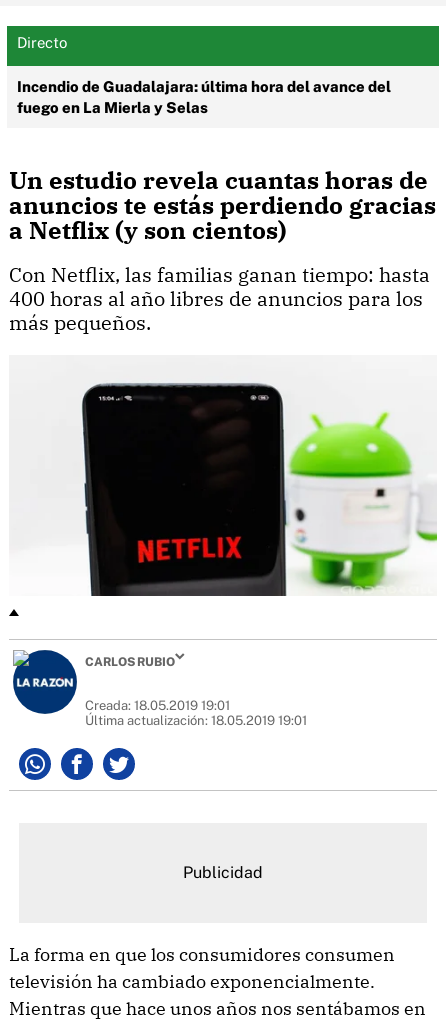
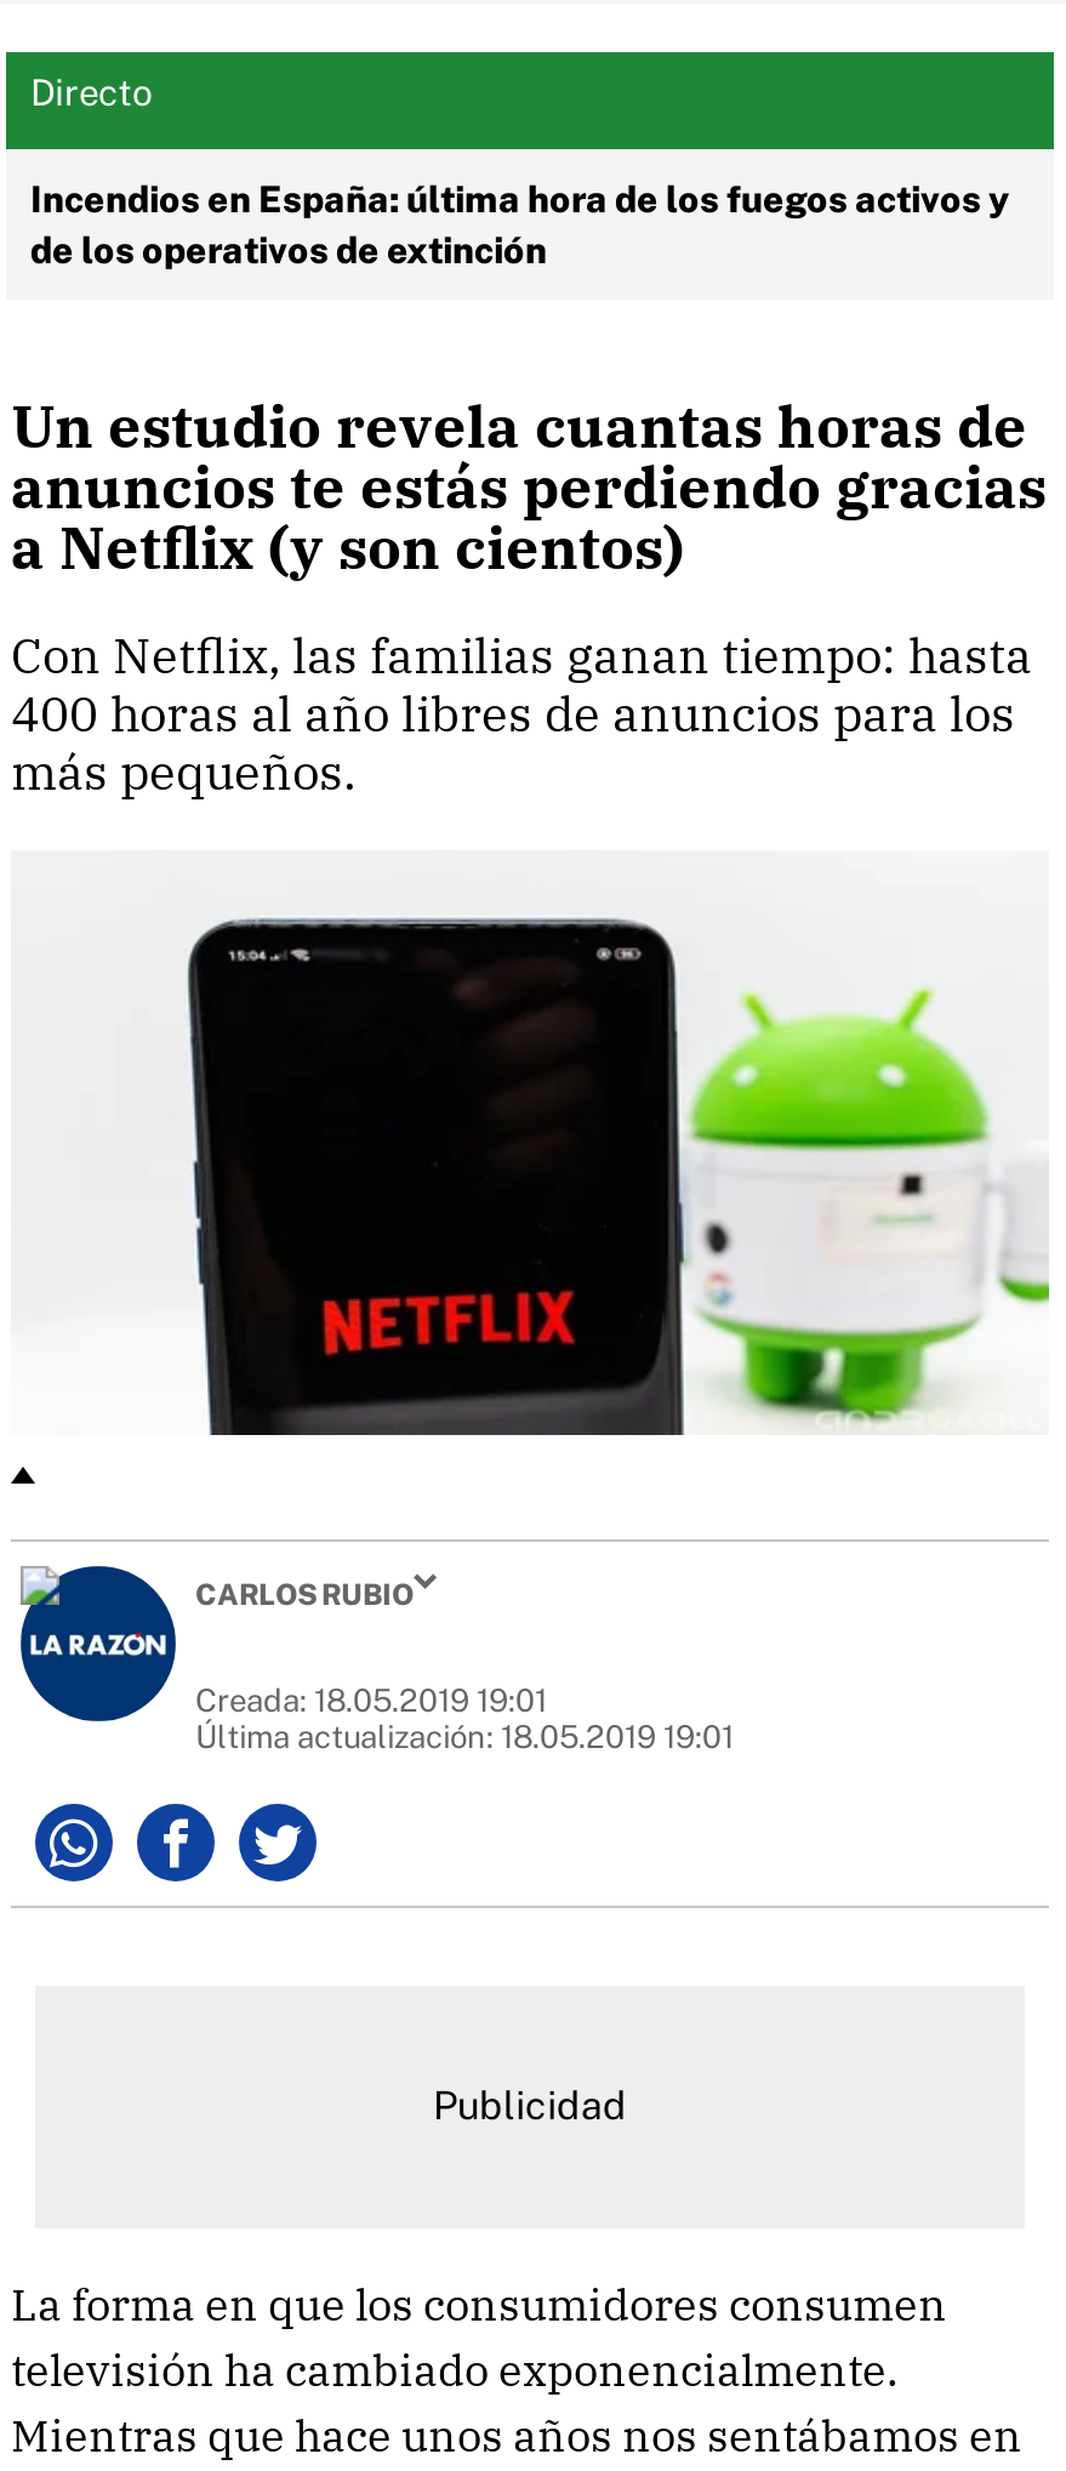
- Incendio de Guadalajara: última hora del avance del
- fuego en La Mierla y Selas
+ Incendios en España: última hora de los fuegos activos y
+ de los operativos de extinción
